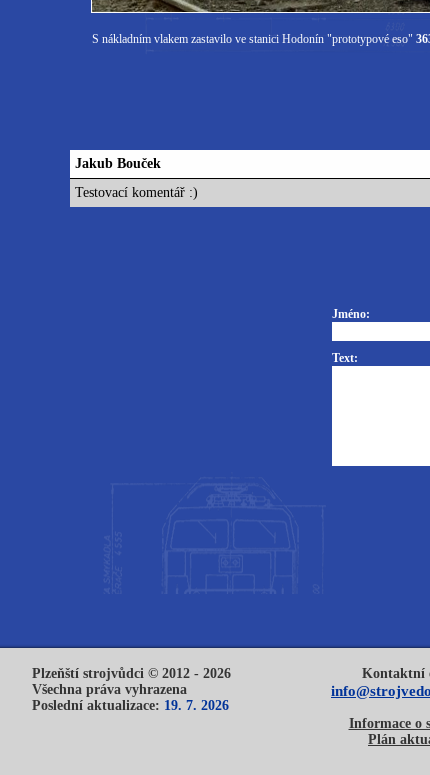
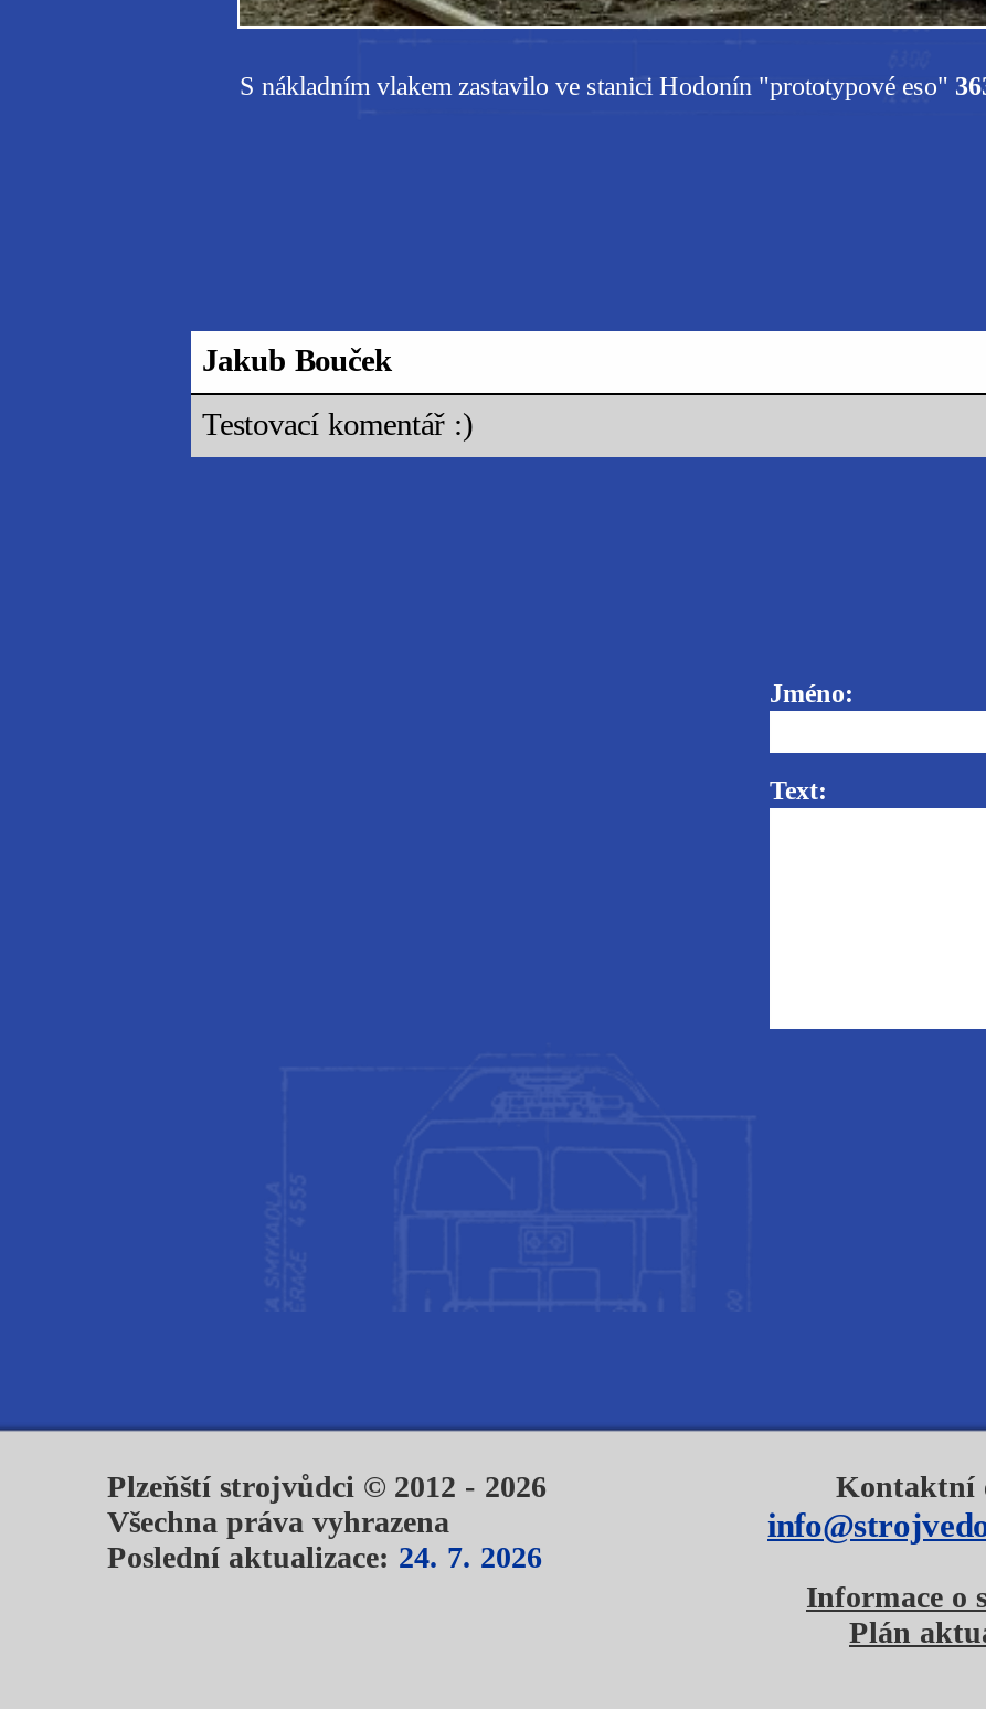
- Poslední aktualizace: 19. 7. 2026
+ Poslední aktualizace: 24. 7. 2026
